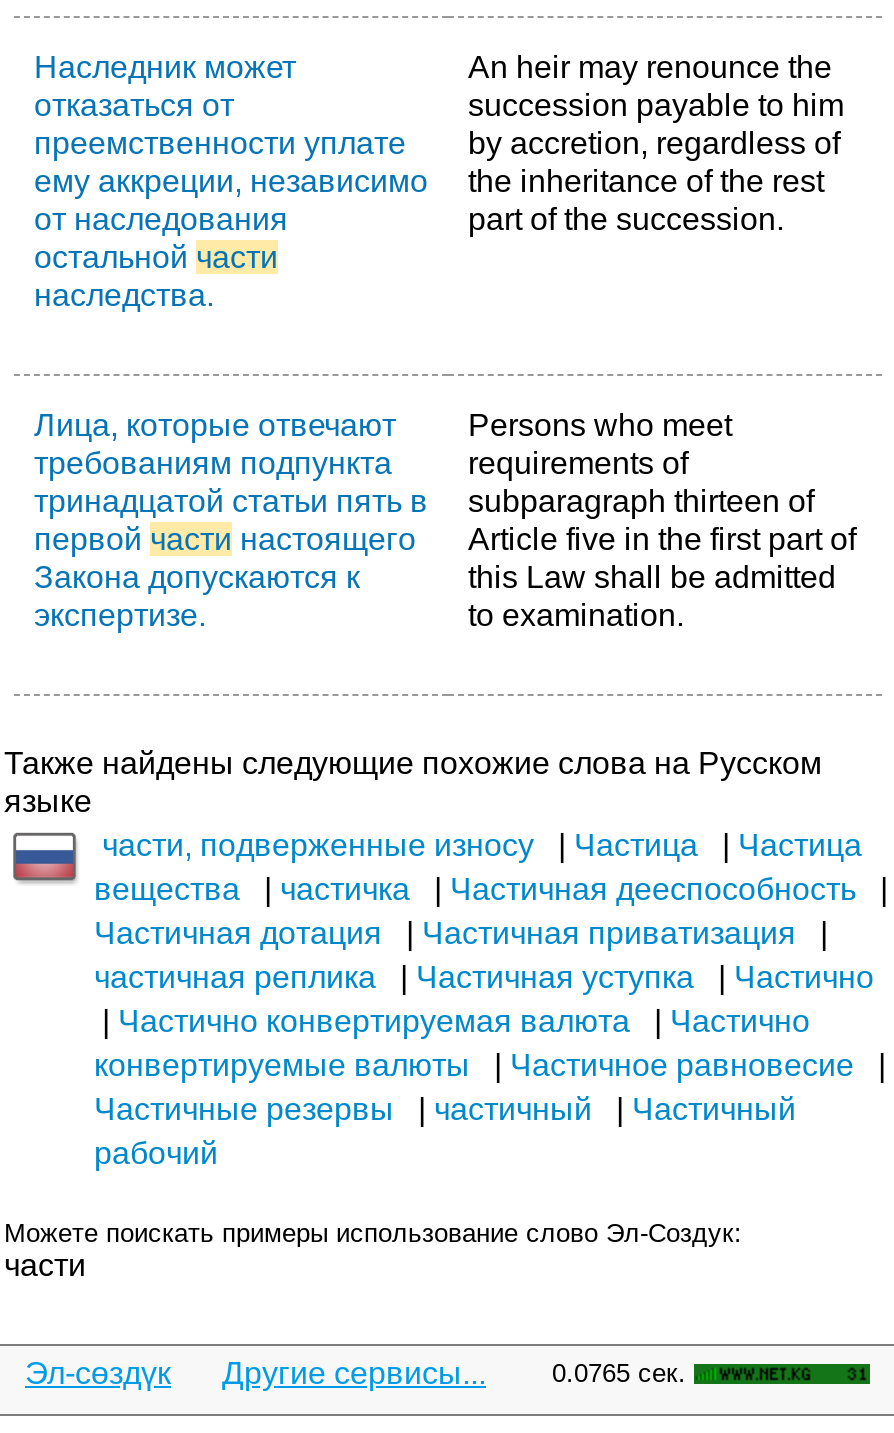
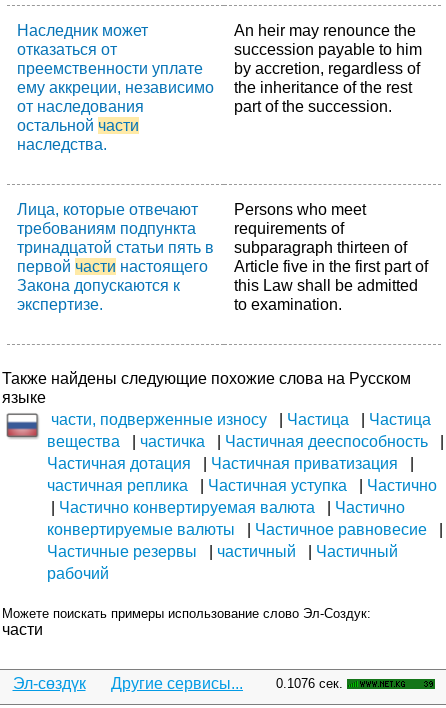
- 0.0765 сек.
+ 0.1076 сек.
